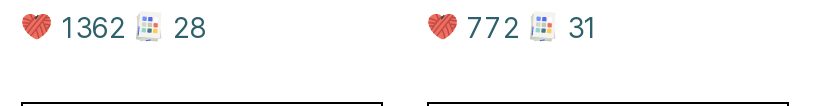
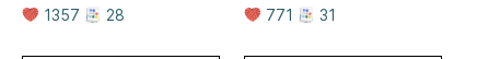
- 1362 28
+ 1357 28

- 772 31
+ 771 31
